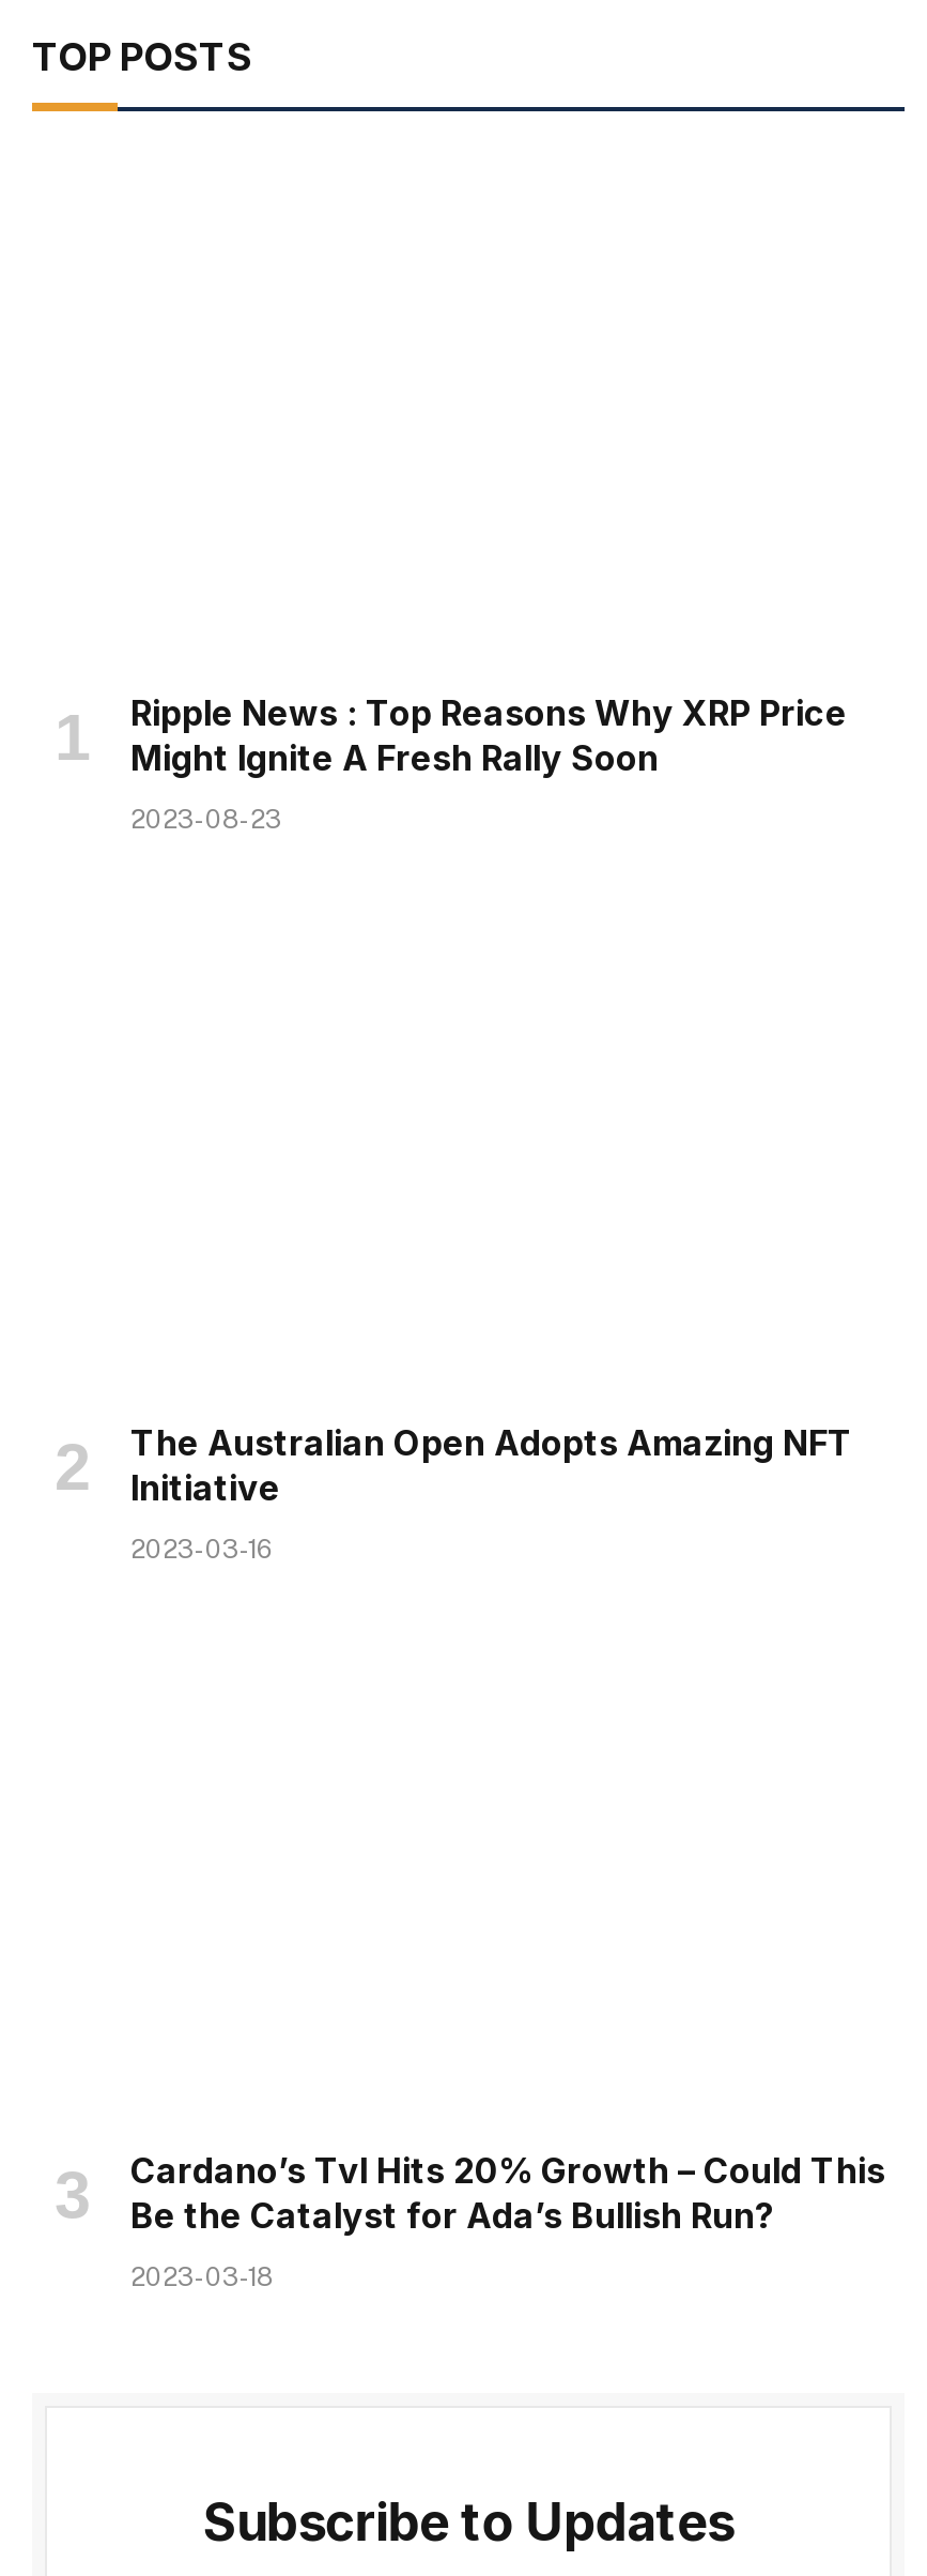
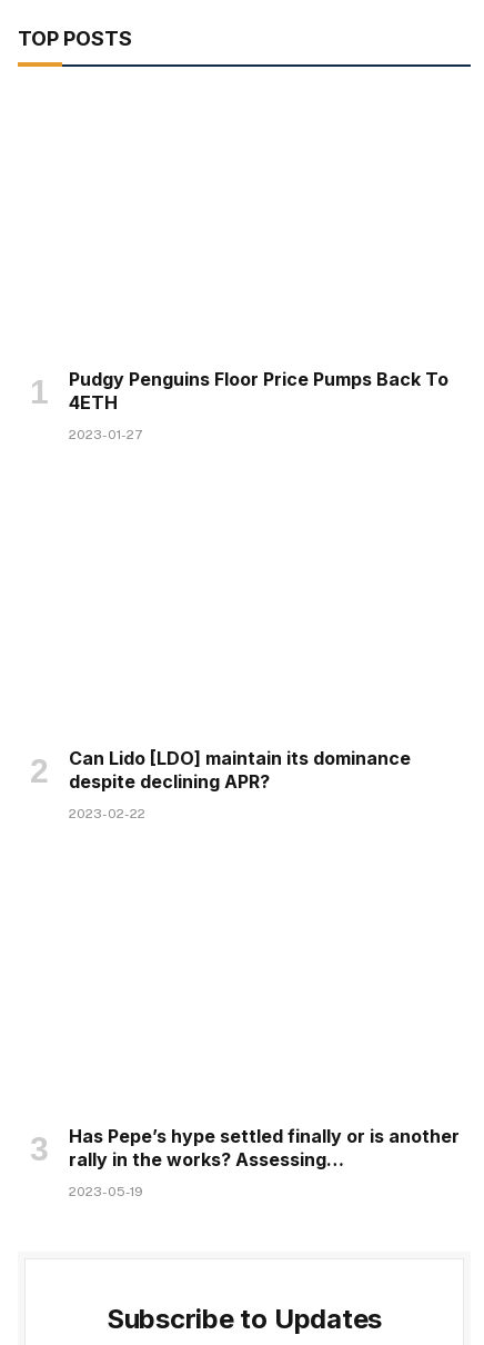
- Ripple News : Top Reasons Why XRP Price
- Might Ignite A Fresh Rally Soon
+ Pudgy Penguins Floor Price Pumps Back To
+ 4ETH

- 2023-08-23
+ 2023-01-27

- The Australian Open Adopts Amazing NFT
- Initiative
+ Can Lido [LDO] maintain its dominance
+ despite declining APR?

- 2023-03-16
+ 2023-02-22

- Cardano’s Tvl Hits 20% Growth – Could This
- Be the Catalyst for Ada’s Bullish Run?
+ Has Pepe’s hype settled finally or is another
+ rally in the works? Assessing…

- 2023-03-18
+ 2023-05-19
